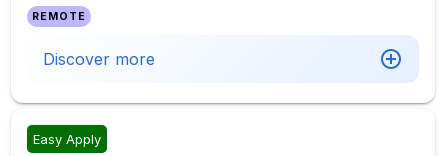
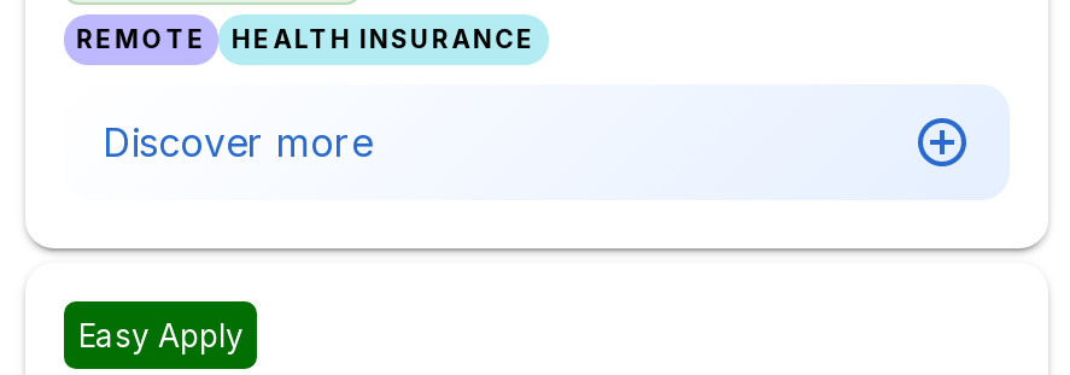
+ HEALTH INSURANCE
